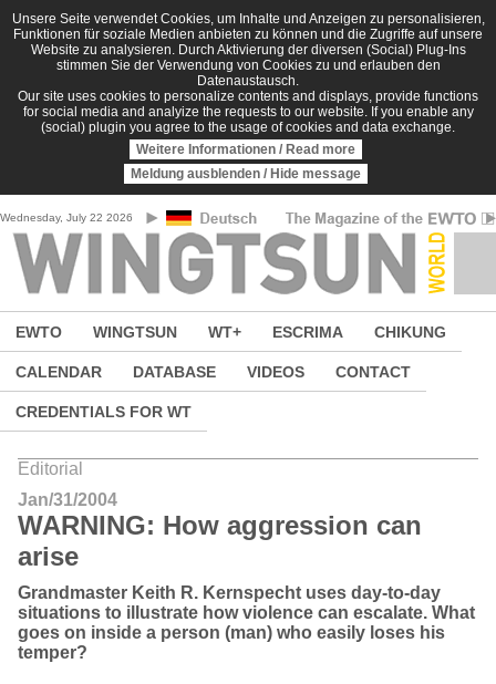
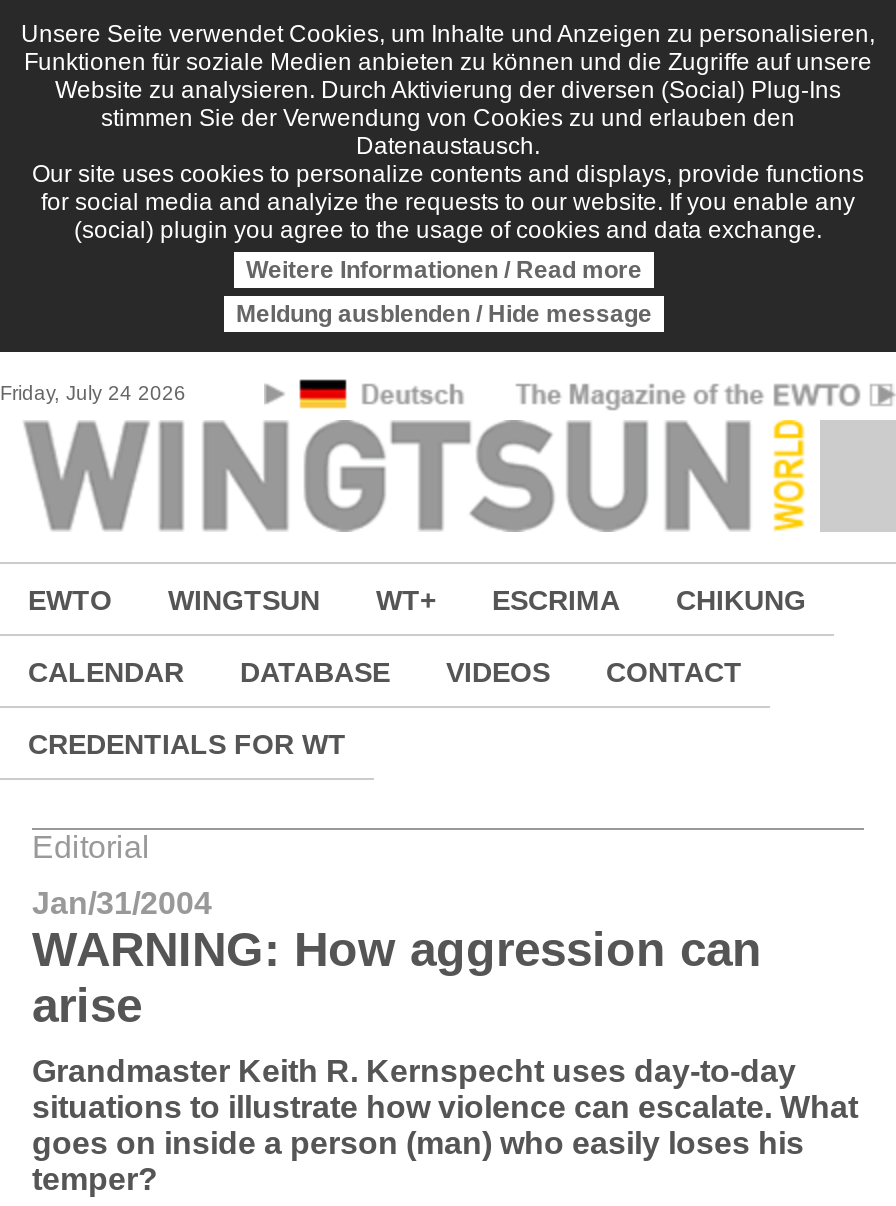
- Wednesday, July 22 2026
+ Friday, July 24 2026
